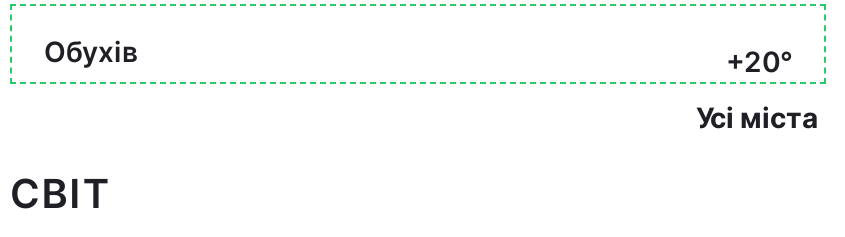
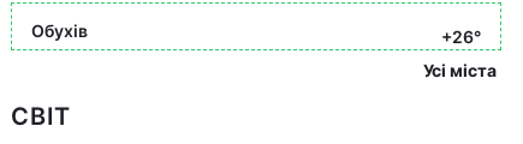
- +20°
+ +26°
